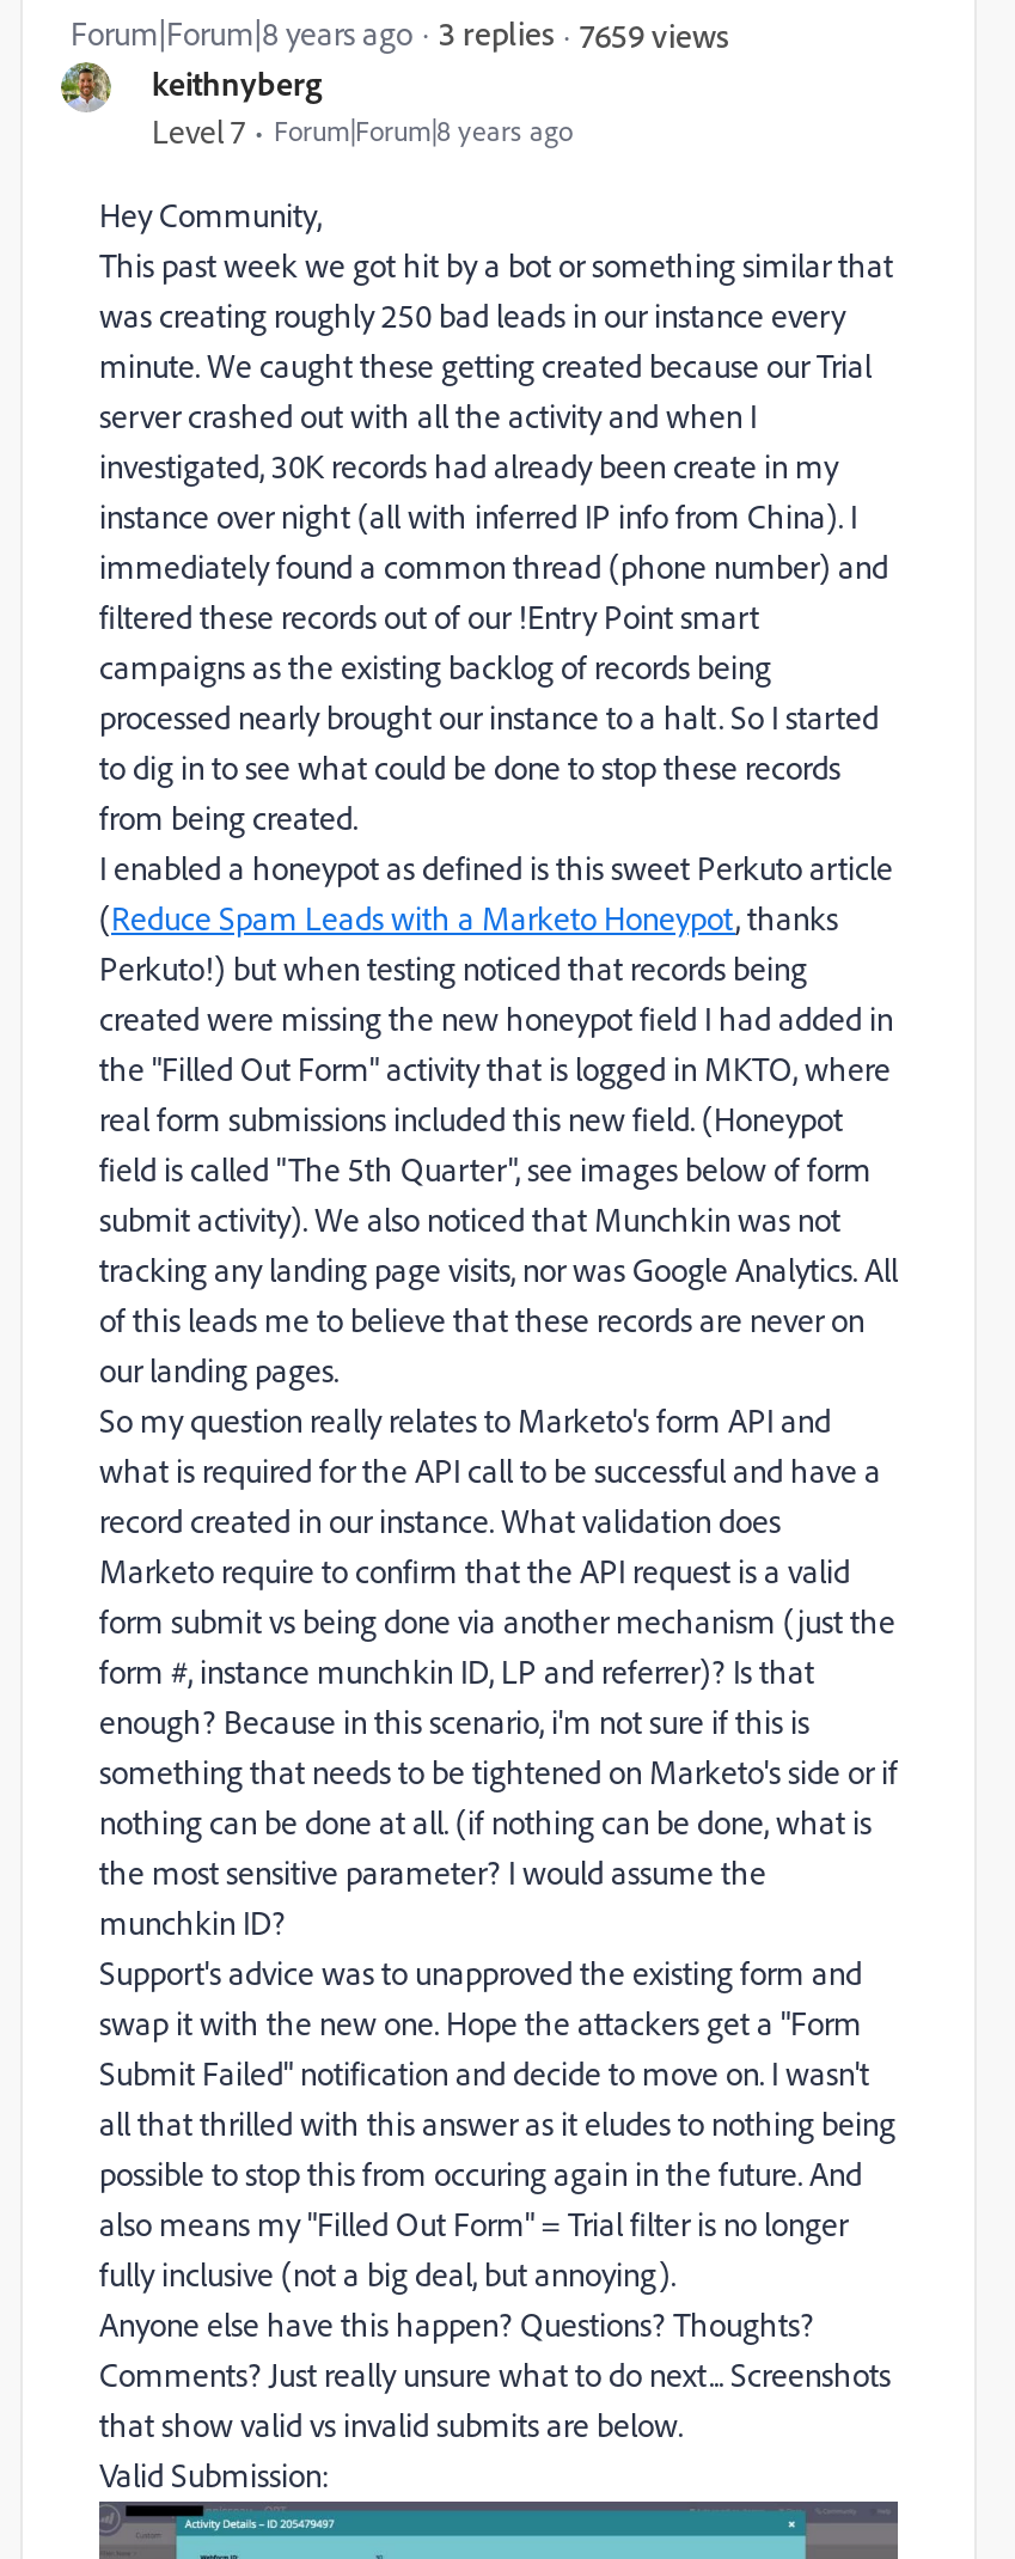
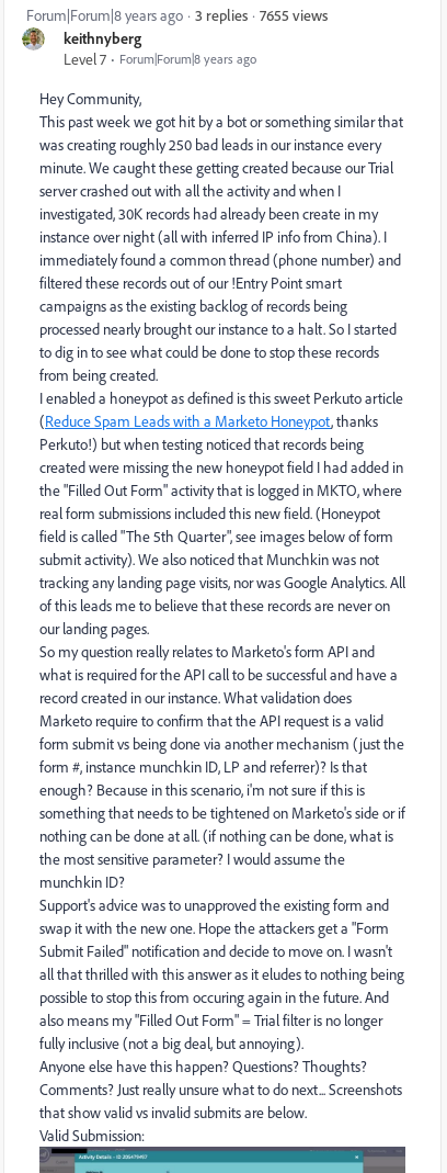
- 7659 views
+ 7655 views
